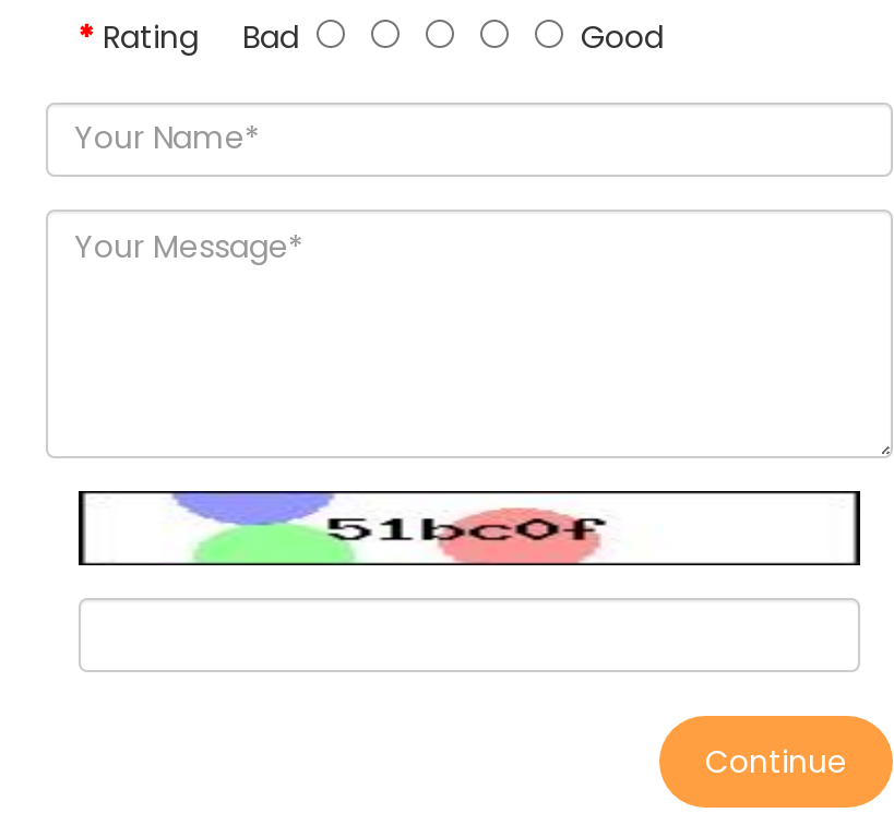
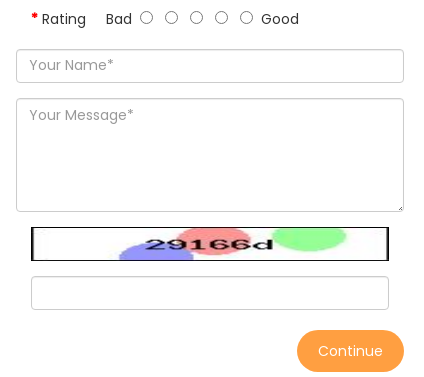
- [image]
+ [image]
